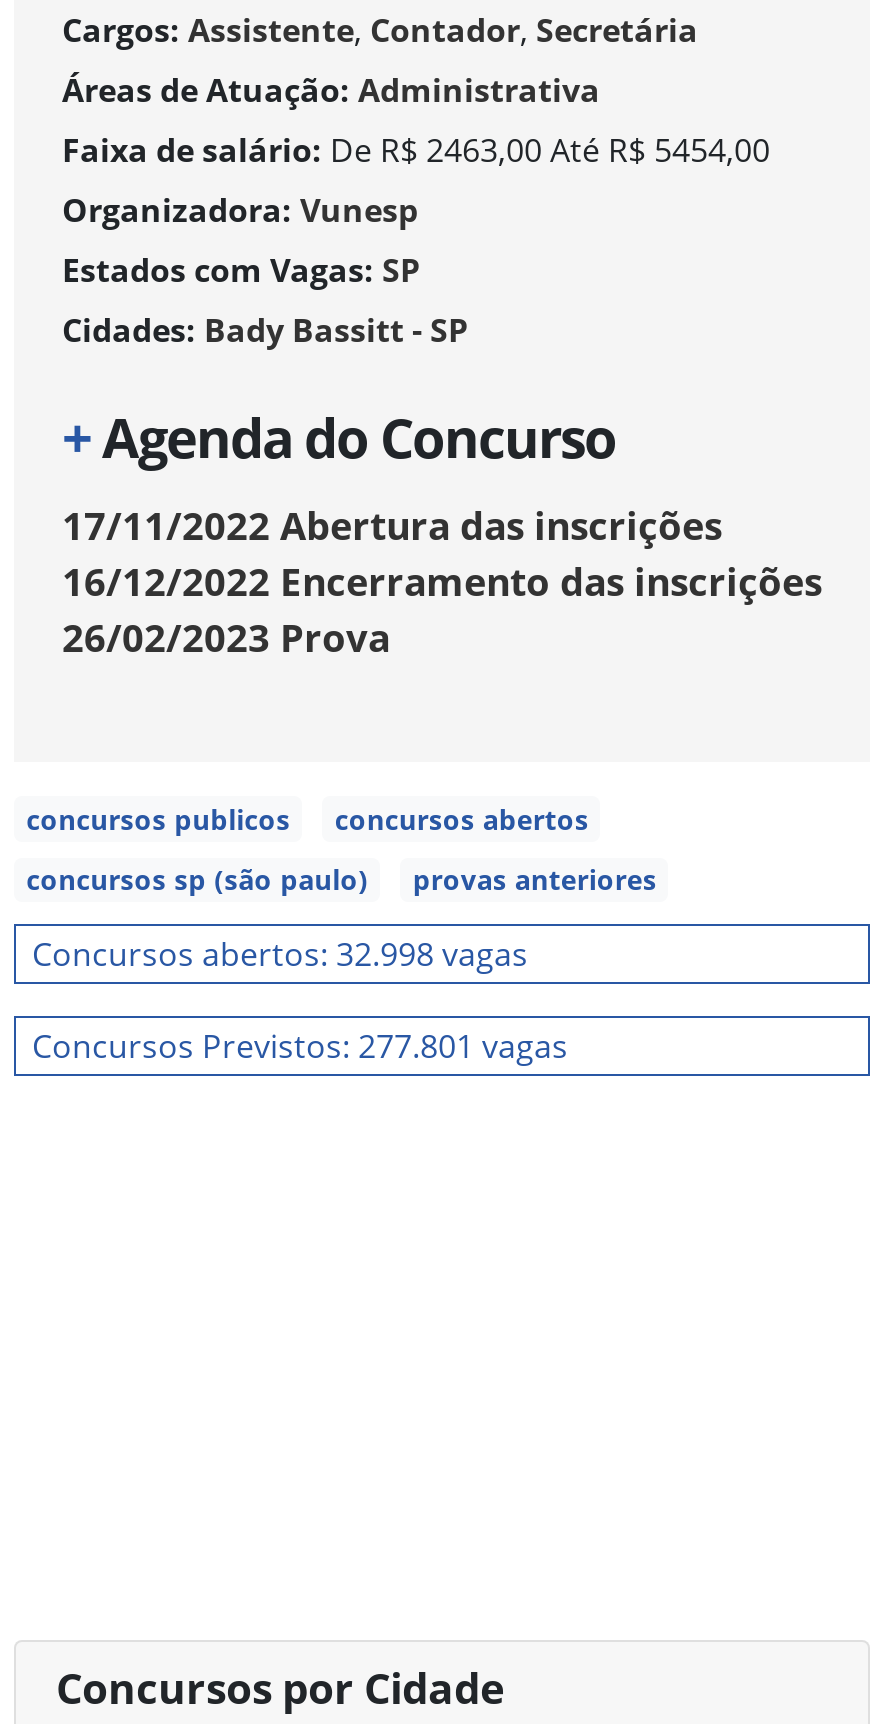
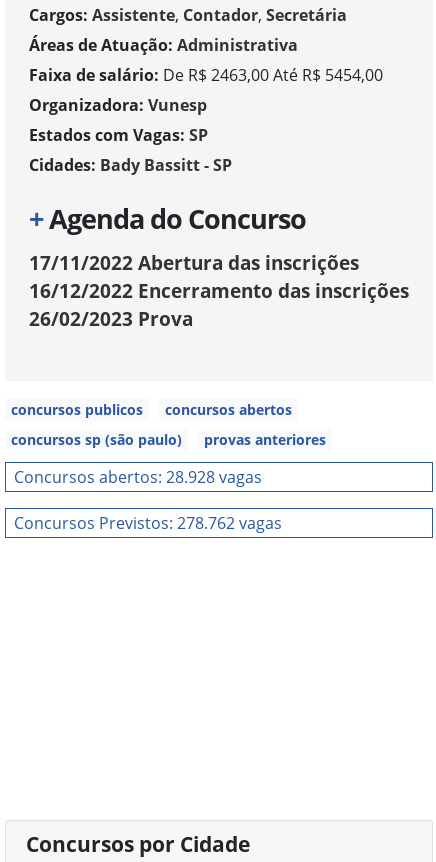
- Concursos abertos: 32.998 vagas
+ Concursos abertos: 28.928 vagas

- Concursos Previstos: 277.801 vagas
+ Concursos Previstos: 278.762 vagas
